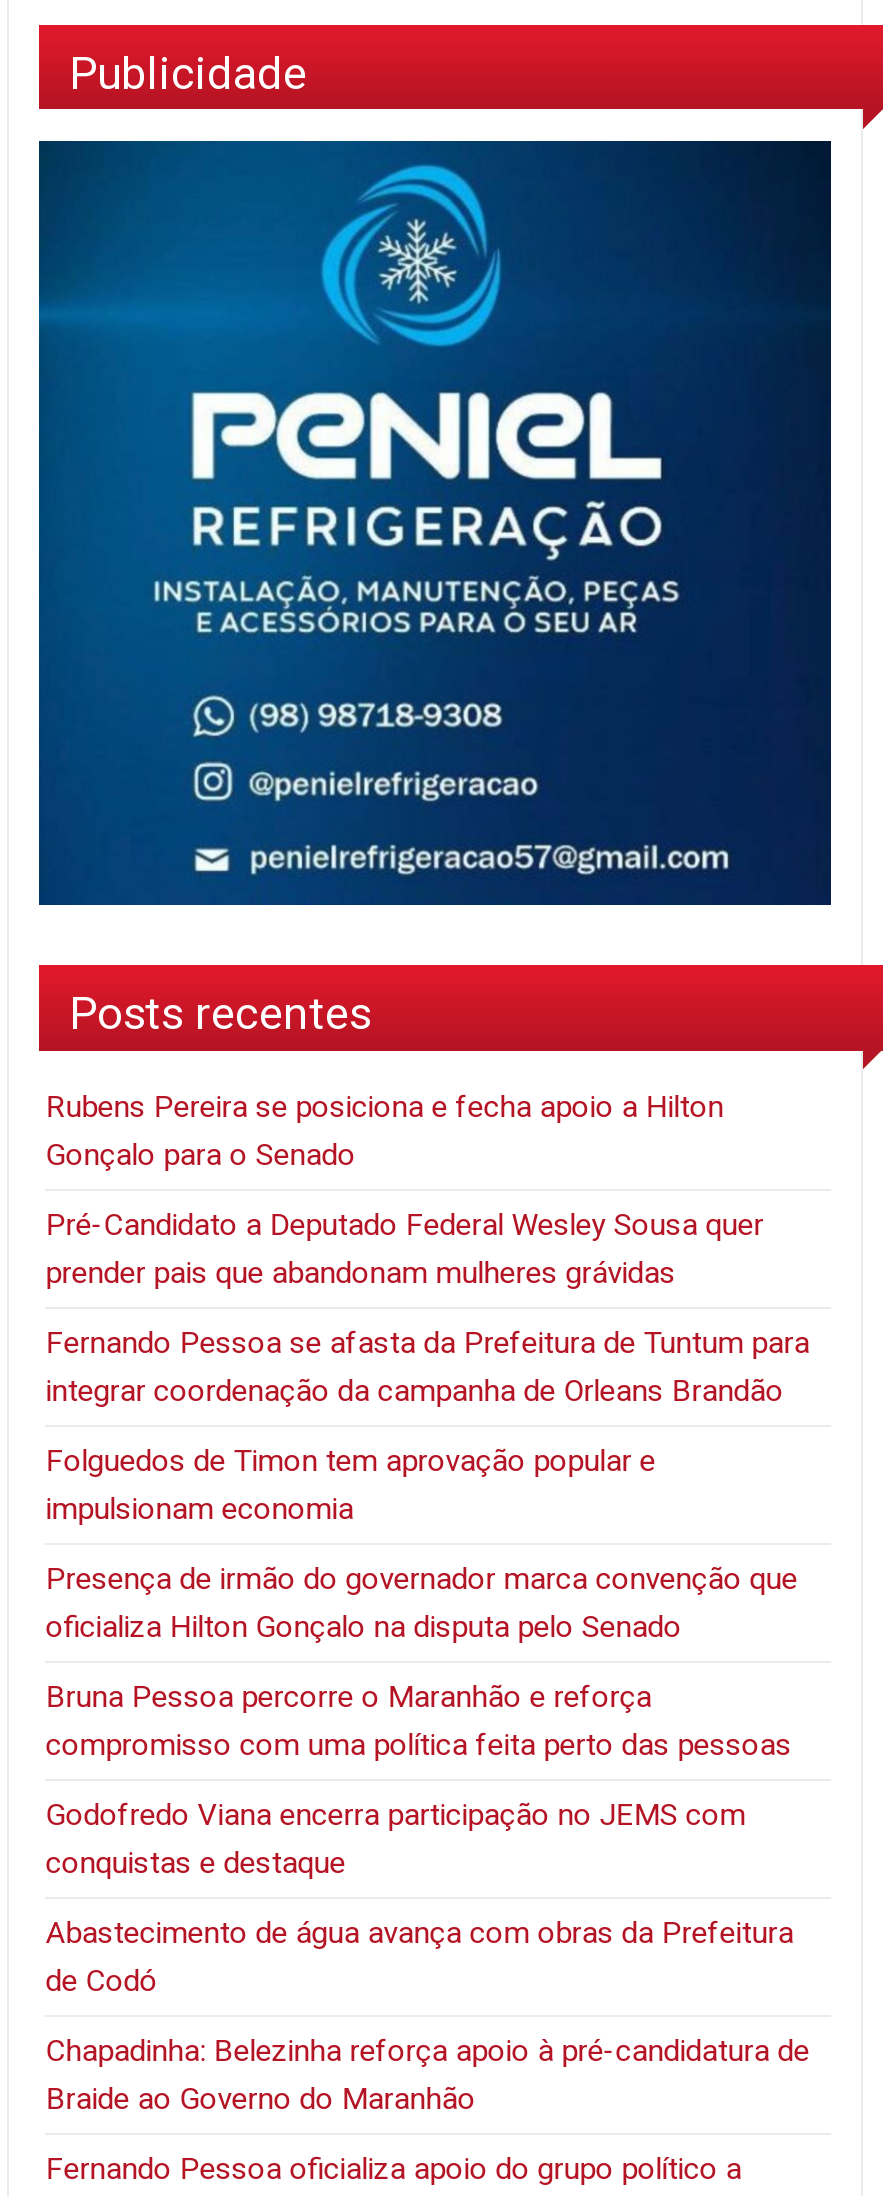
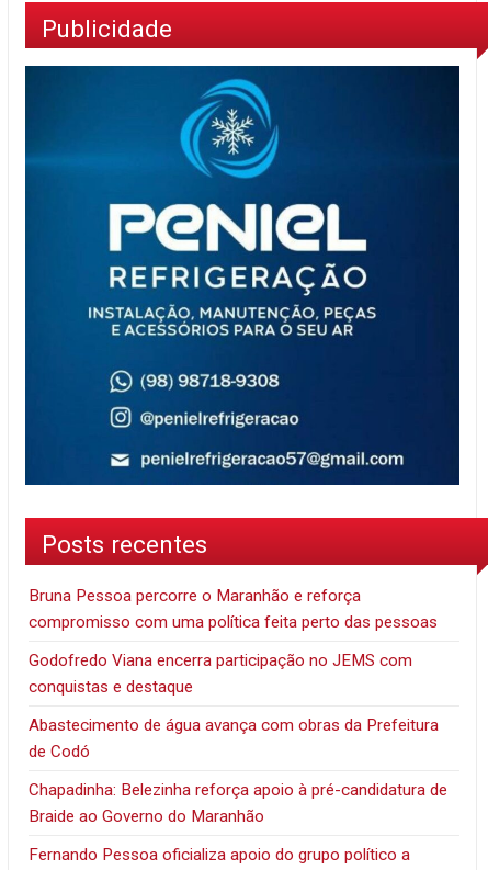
- Rubens Pereira se posiciona e fecha apoio a Hilton
- Gonçalo para o Senado
- Pré-Candidato a Deputado Federal Wesley Sousa quer
- prender pais que abandonam mulheres grávidas
- Fernando Pessoa se afasta da Prefeitura de Tuntum para
- integrar coordenação da campanha de Orleans Brandão
- Folguedos de Timon tem aprovação popular e
- impulsionam economia
- Presença de irmão do governador marca convenção que
- oficializa Hilton Gonçalo na disputa pelo Senado
